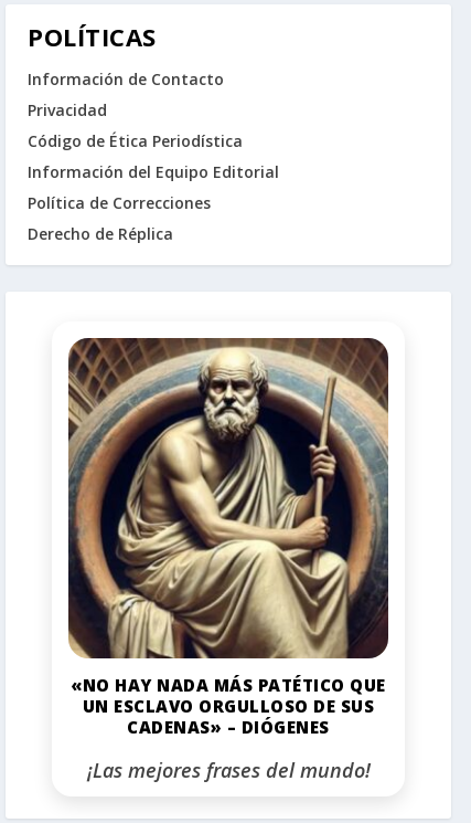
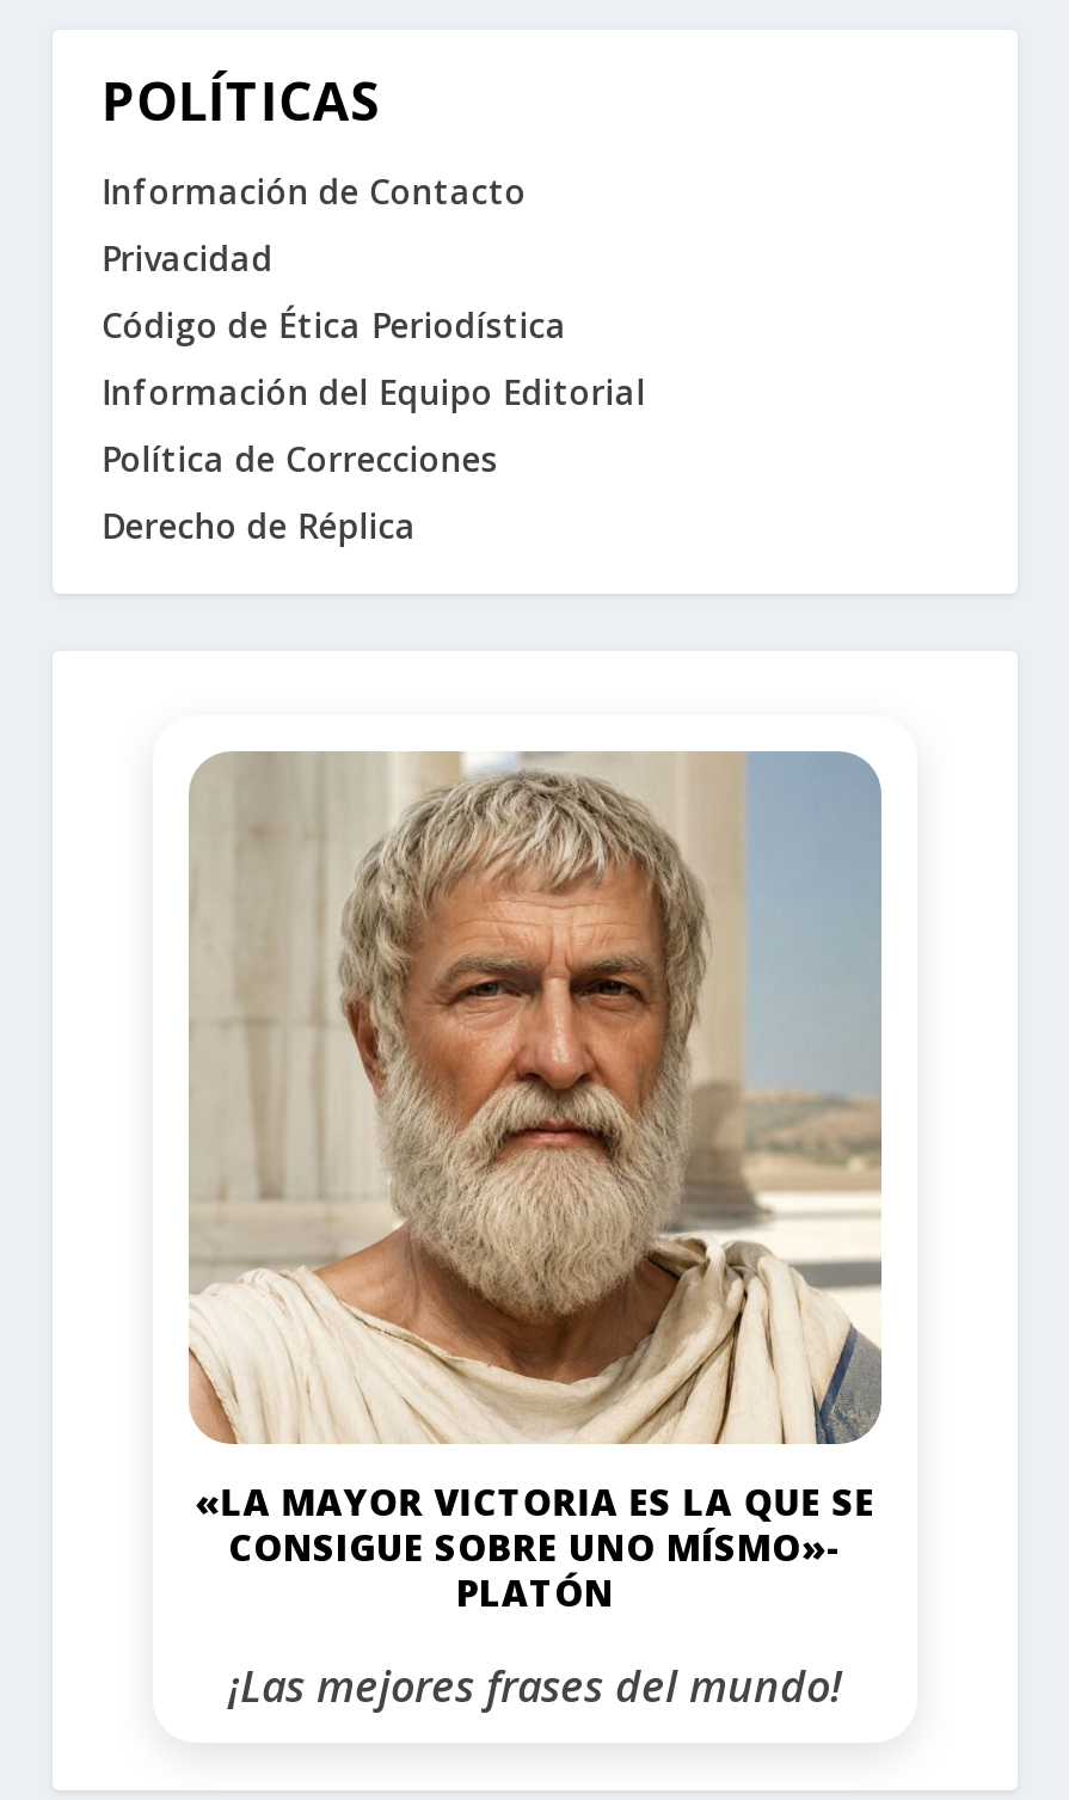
- [image]
- «NO HAY NADA MÁS PATÉTICO QUE
- UN ESCLAVO ORGULLOSO DE SUS
- CADENAS» – DIÓGENES
+ [image]
+ «LA MAYOR VICTORIA ES LA QUE SE
+ CONSIGUE SOBRE UNO MÍSMO»-
+ PLATÓN
